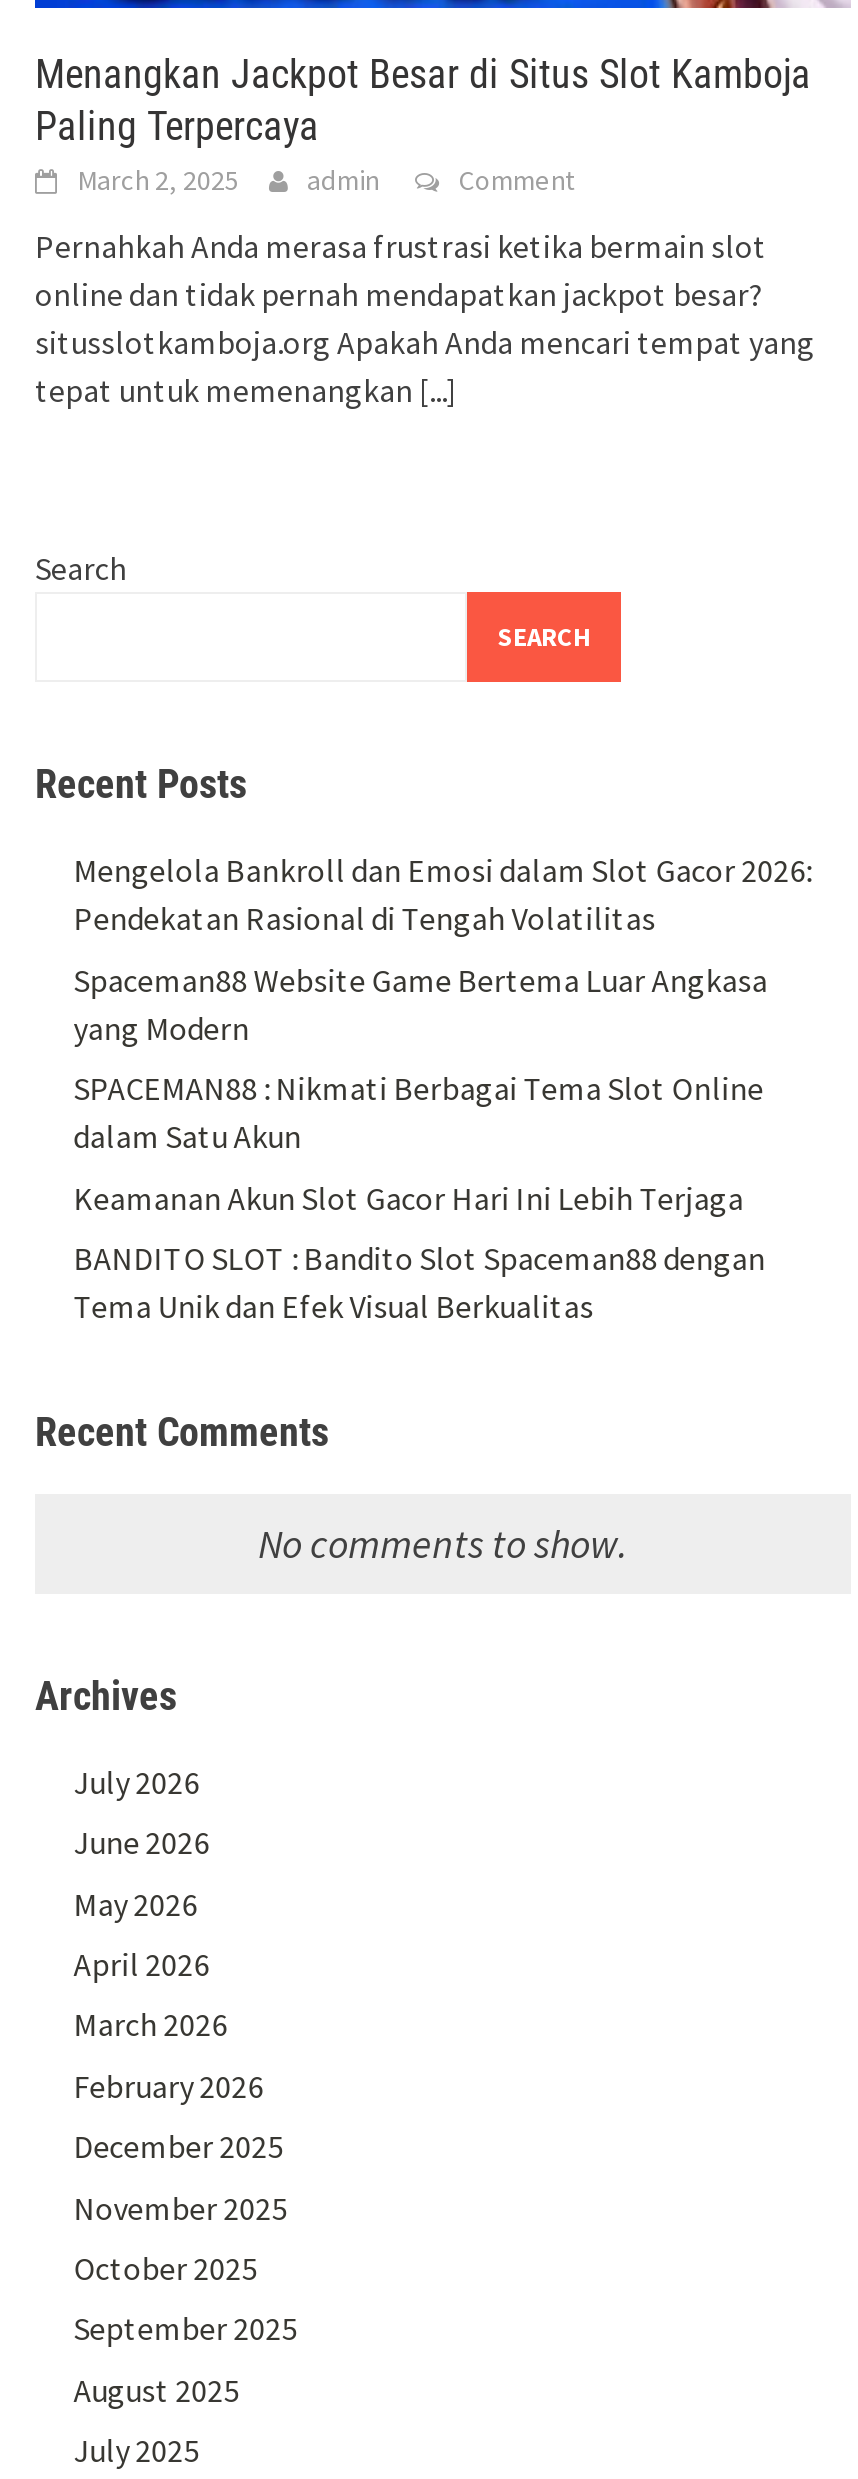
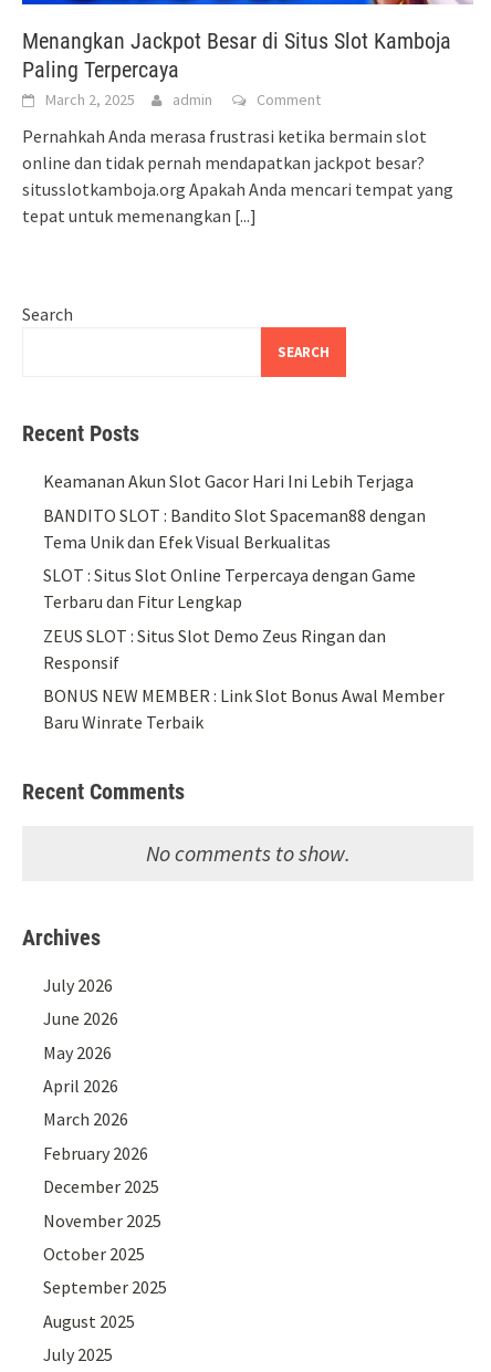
- Mengelola Bankroll dan Emosi dalam Slot Gacor 2026:
- Pendekatan Rasional di Tengah Volatilitas
- Spaceman88 Website Game Bertema Luar Angkasa
- yang Modern
- SPACEMAN88 : Nikmati Berbagai Tema Slot Online
- dalam Satu Akun

moved up: Keamanan Akun Slot Gacor Hari Ini Lebih Terjaga | BANDITO SLOT : Bandito Slot Spaceman88 dengan | Tema Unik dan Efek Visual Berkualitas

+ SLOT : Situs Slot Online Terpercaya dengan Game
+ Terbaru dan Fitur Lengkap
+ ZEUS SLOT : Situs Slot Demo Zeus Ringan dan
+ Responsif
+ BONUS NEW MEMBER : Link Slot Bonus Awal Member
+ Baru Winrate Terbaik
